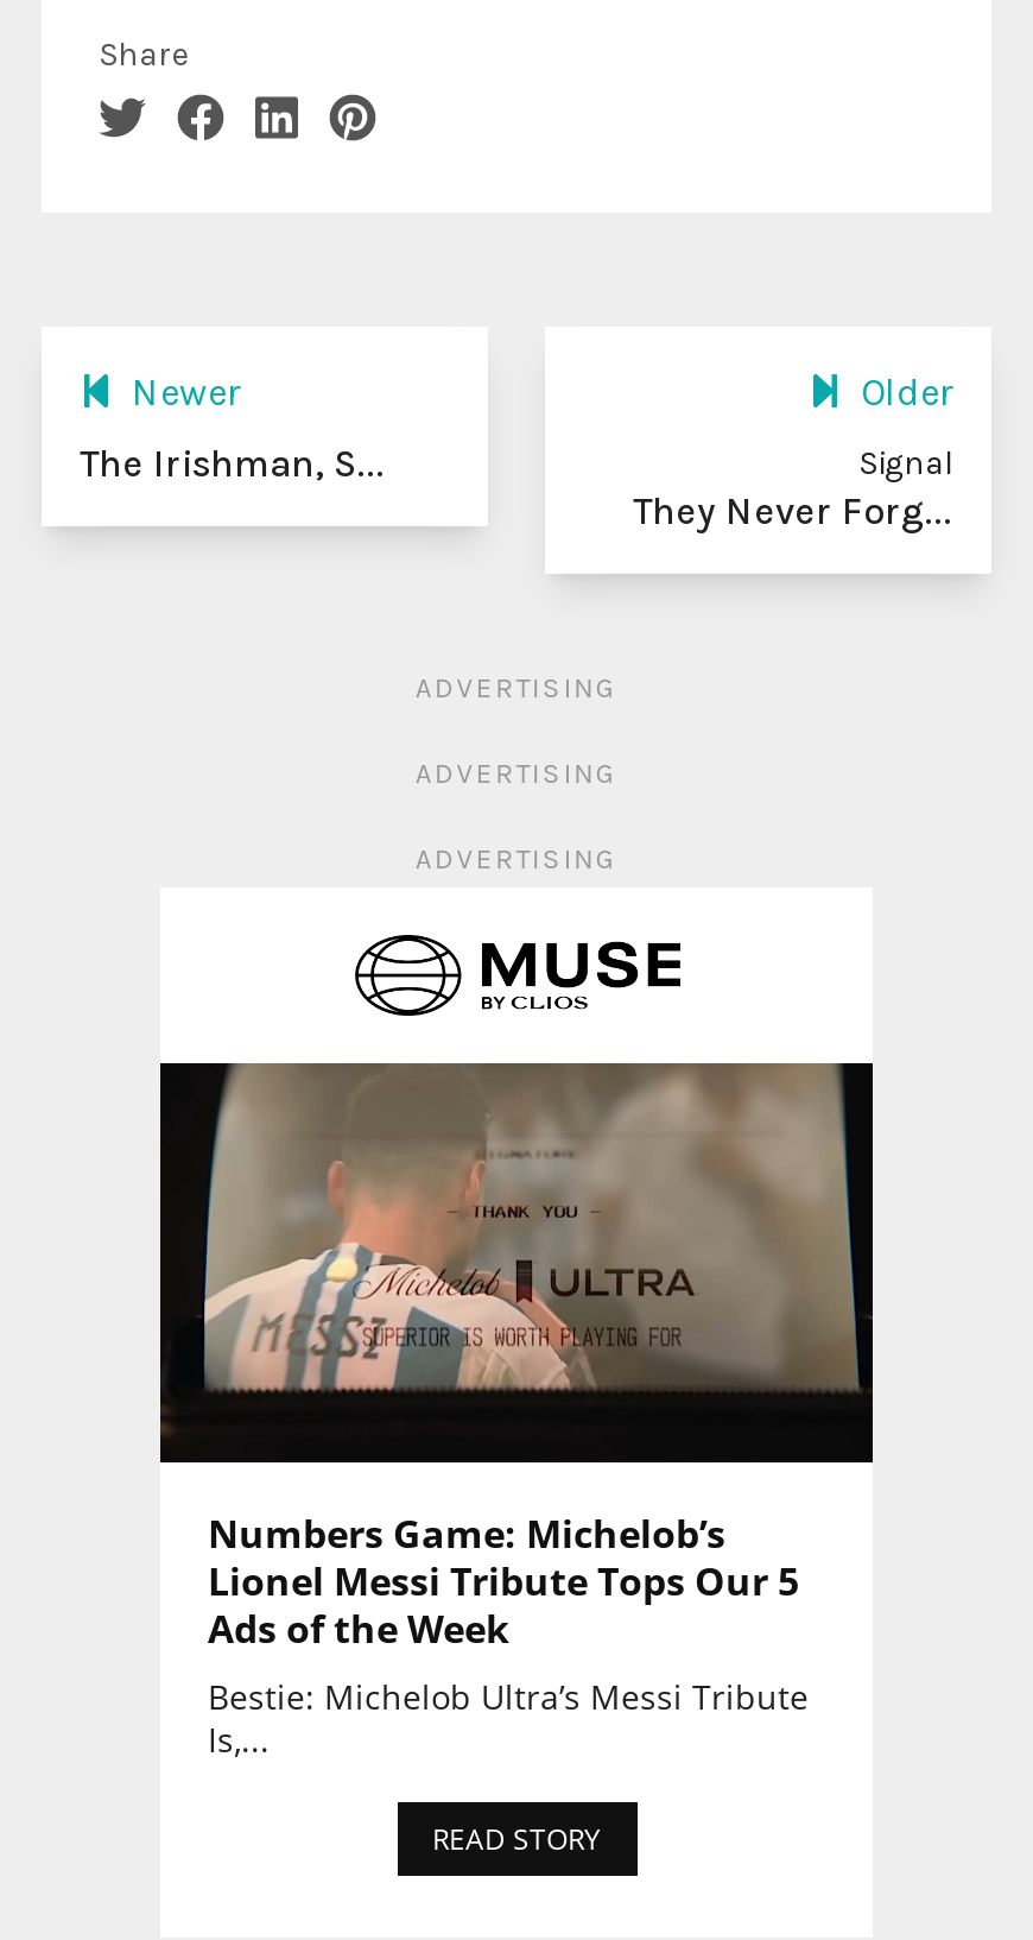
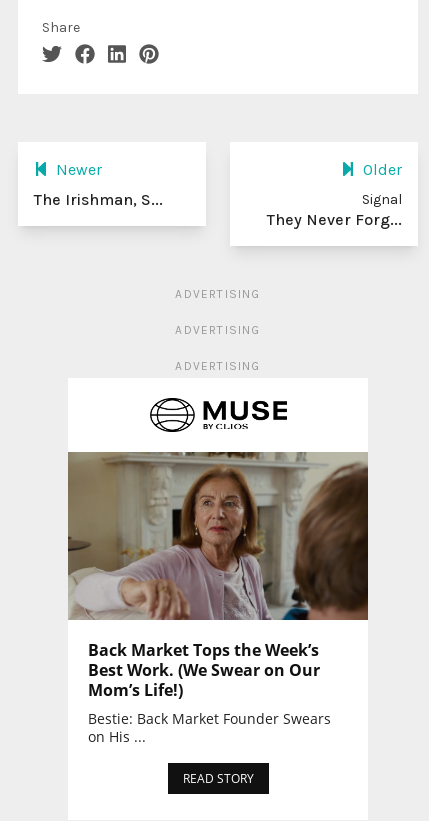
- [image]
- Numbers Game: Michelob’s
- Lionel Messi Tribute Tops Our 5
- Ads of the Week
- Bestie: Michelob Ultra’s Messi Tribute
- Is,...
+ [image]
+ Back Market Tops the Week’s
+ Best Work. (We Swear on Our
+ Mom’s Life!)
+ Bestie: Back Market Founder Swears
+ on His ...
